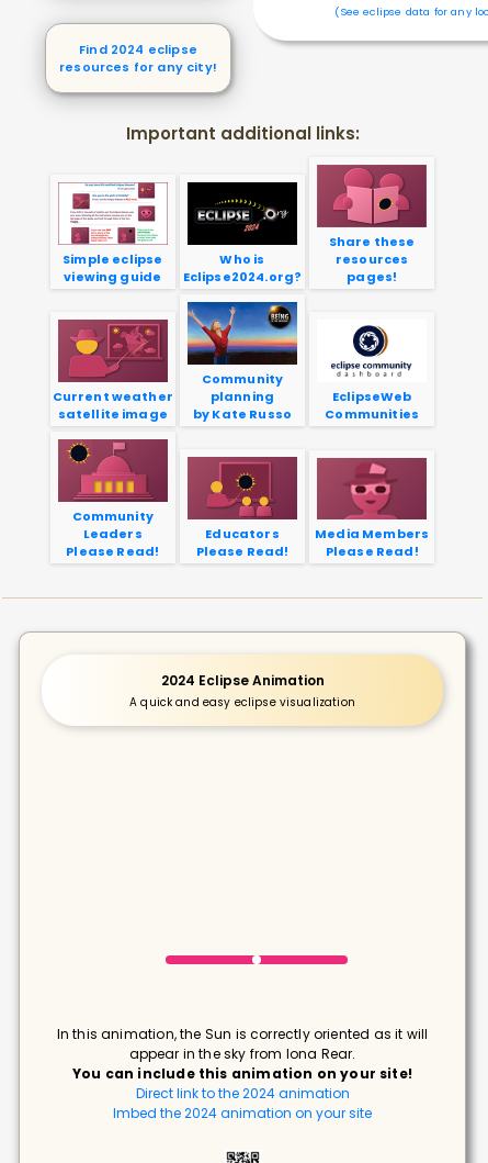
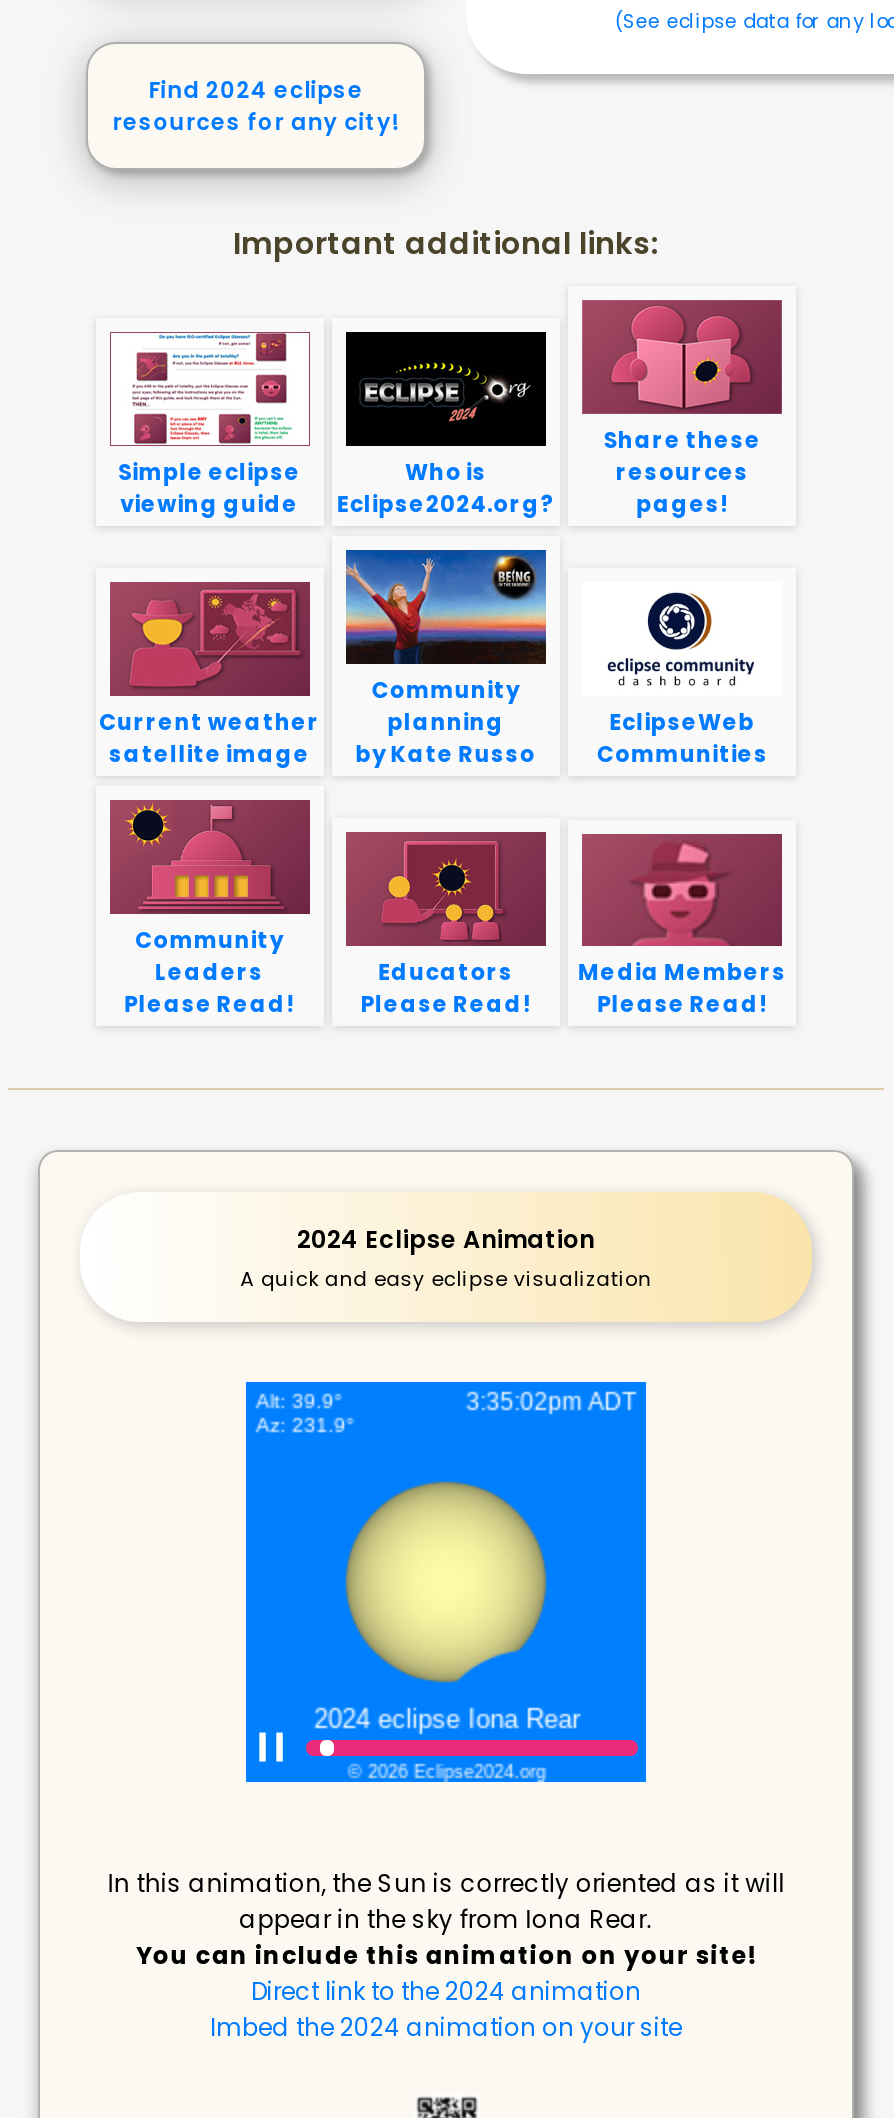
+ [image]
